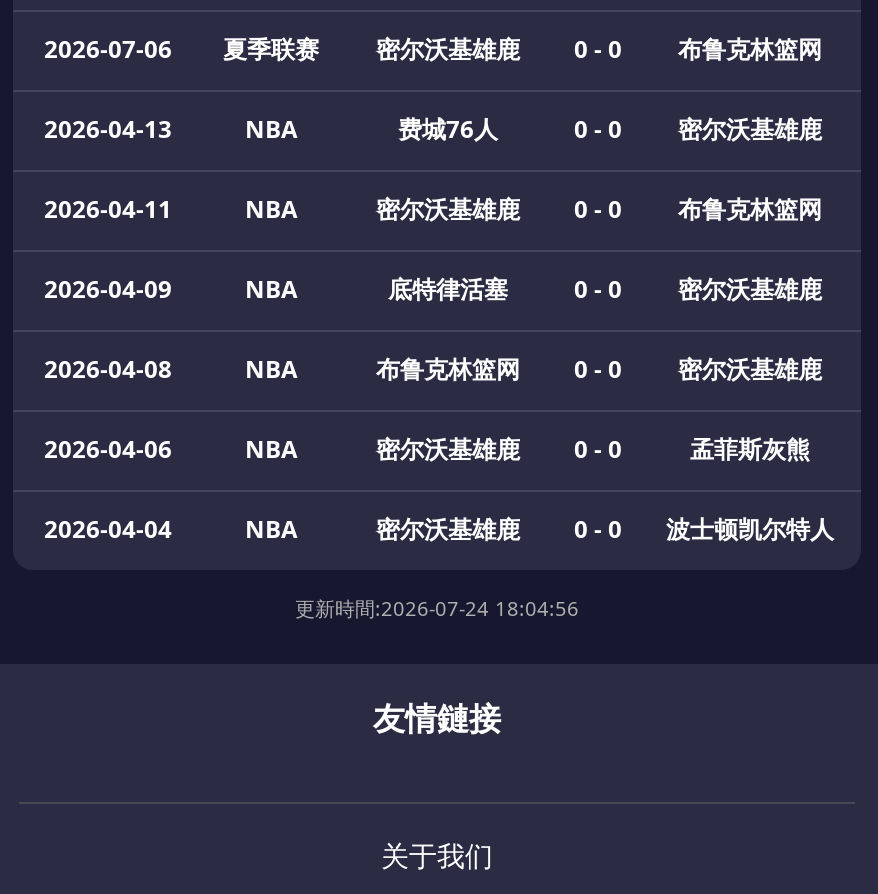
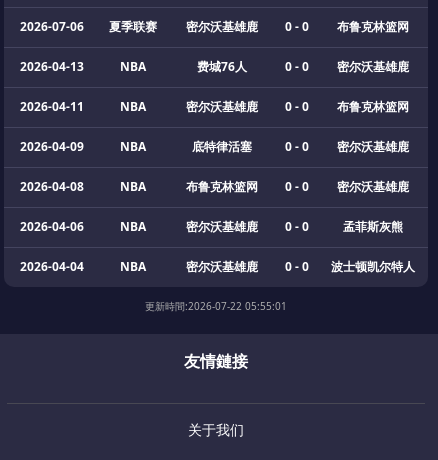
- 更新時間:2026-07-24 18:04:56
+ 更新時間:2026-07-22 05:55:01
